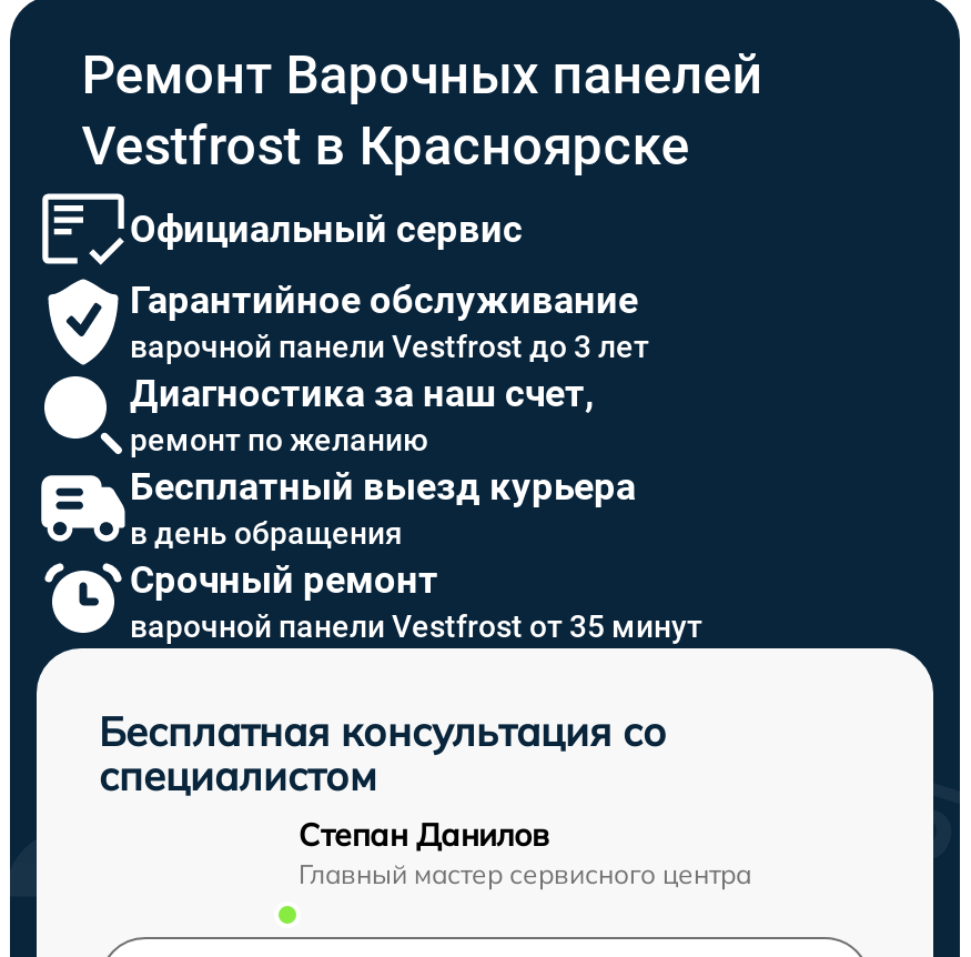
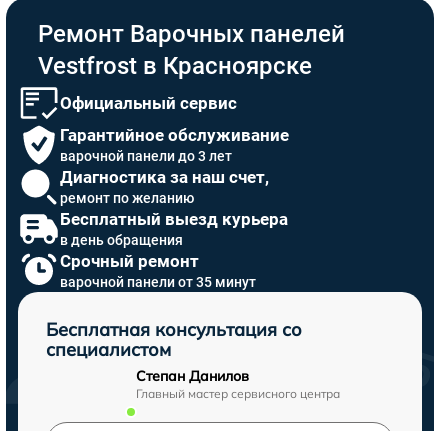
- варочной панели Vestfrost до 3 лет
+ варочной панели до 3 лет

- варочной панели Vestfrost от 35 минут
+ варочной панели от 35 минут
